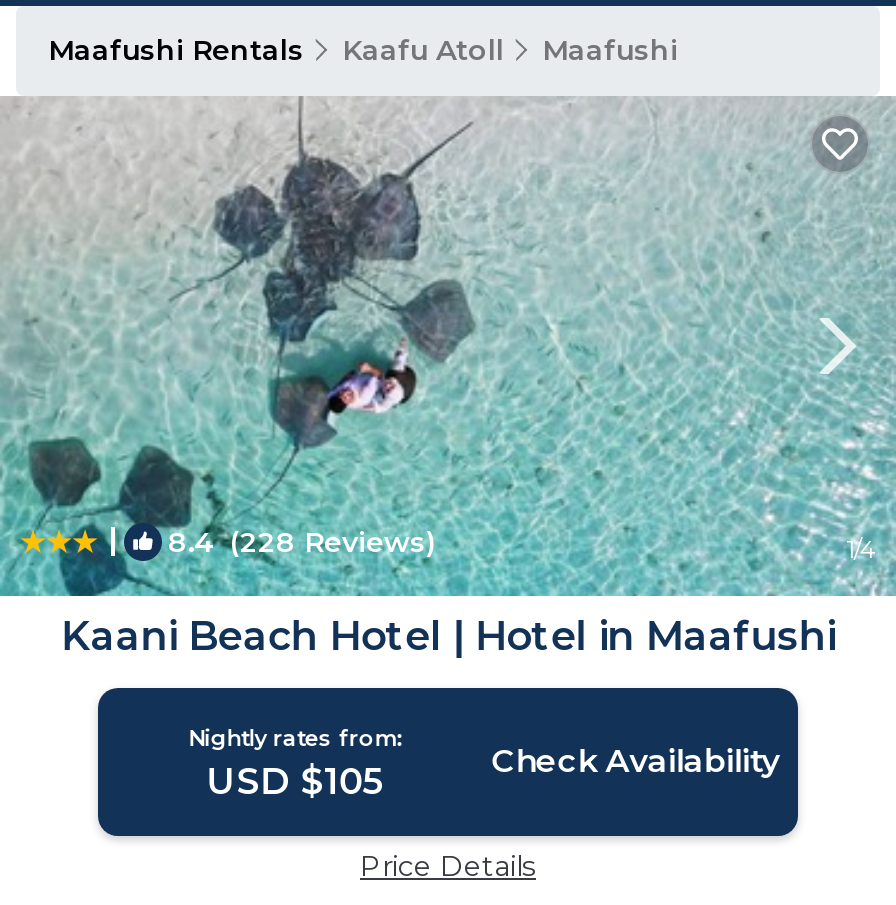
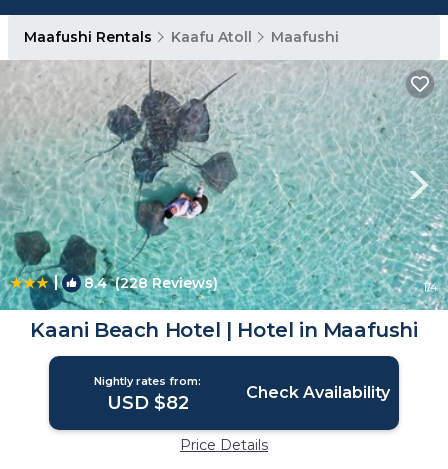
- USD $105
+ USD $82
